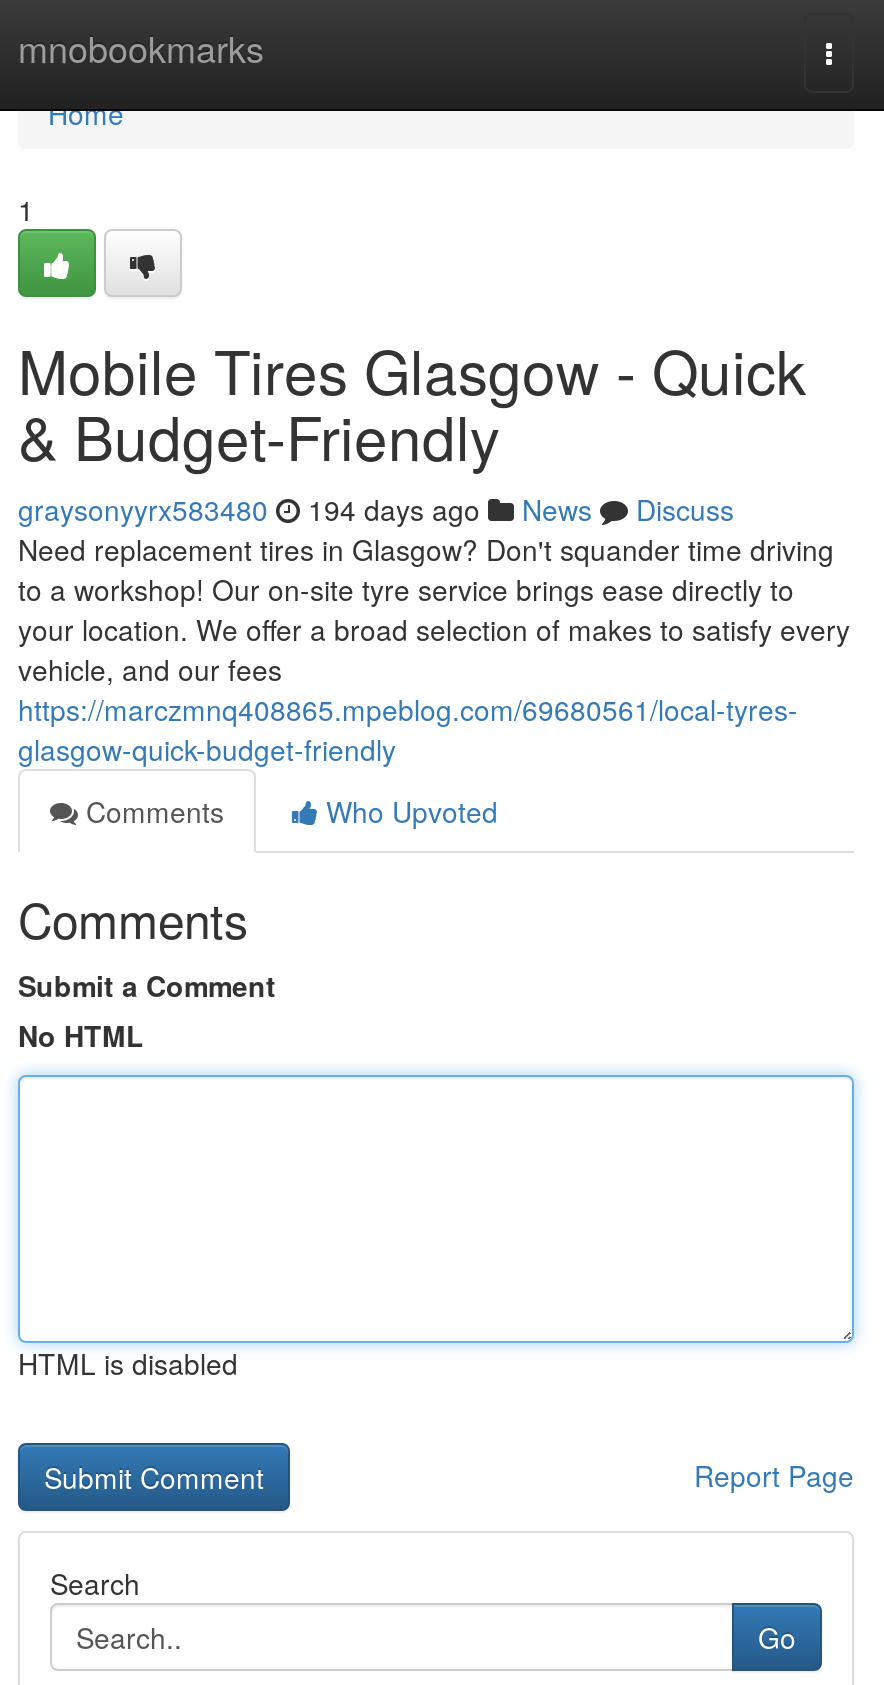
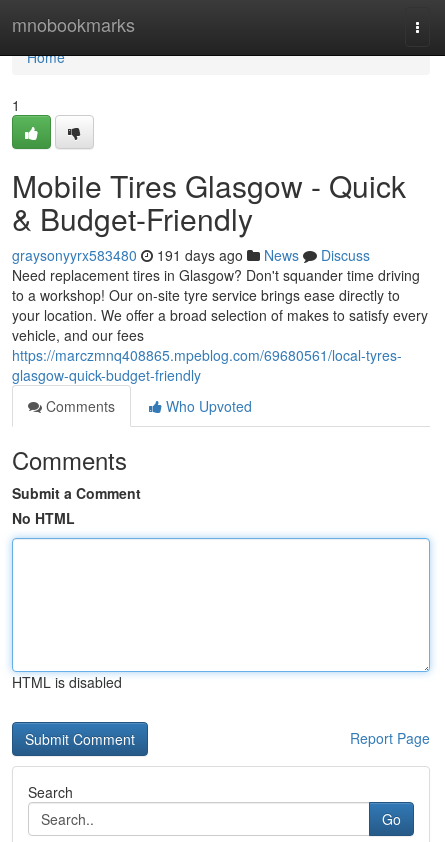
- graysonyyrx583480 194 days ago News Discuss
+ graysonyyrx583480 191 days ago News Discuss
